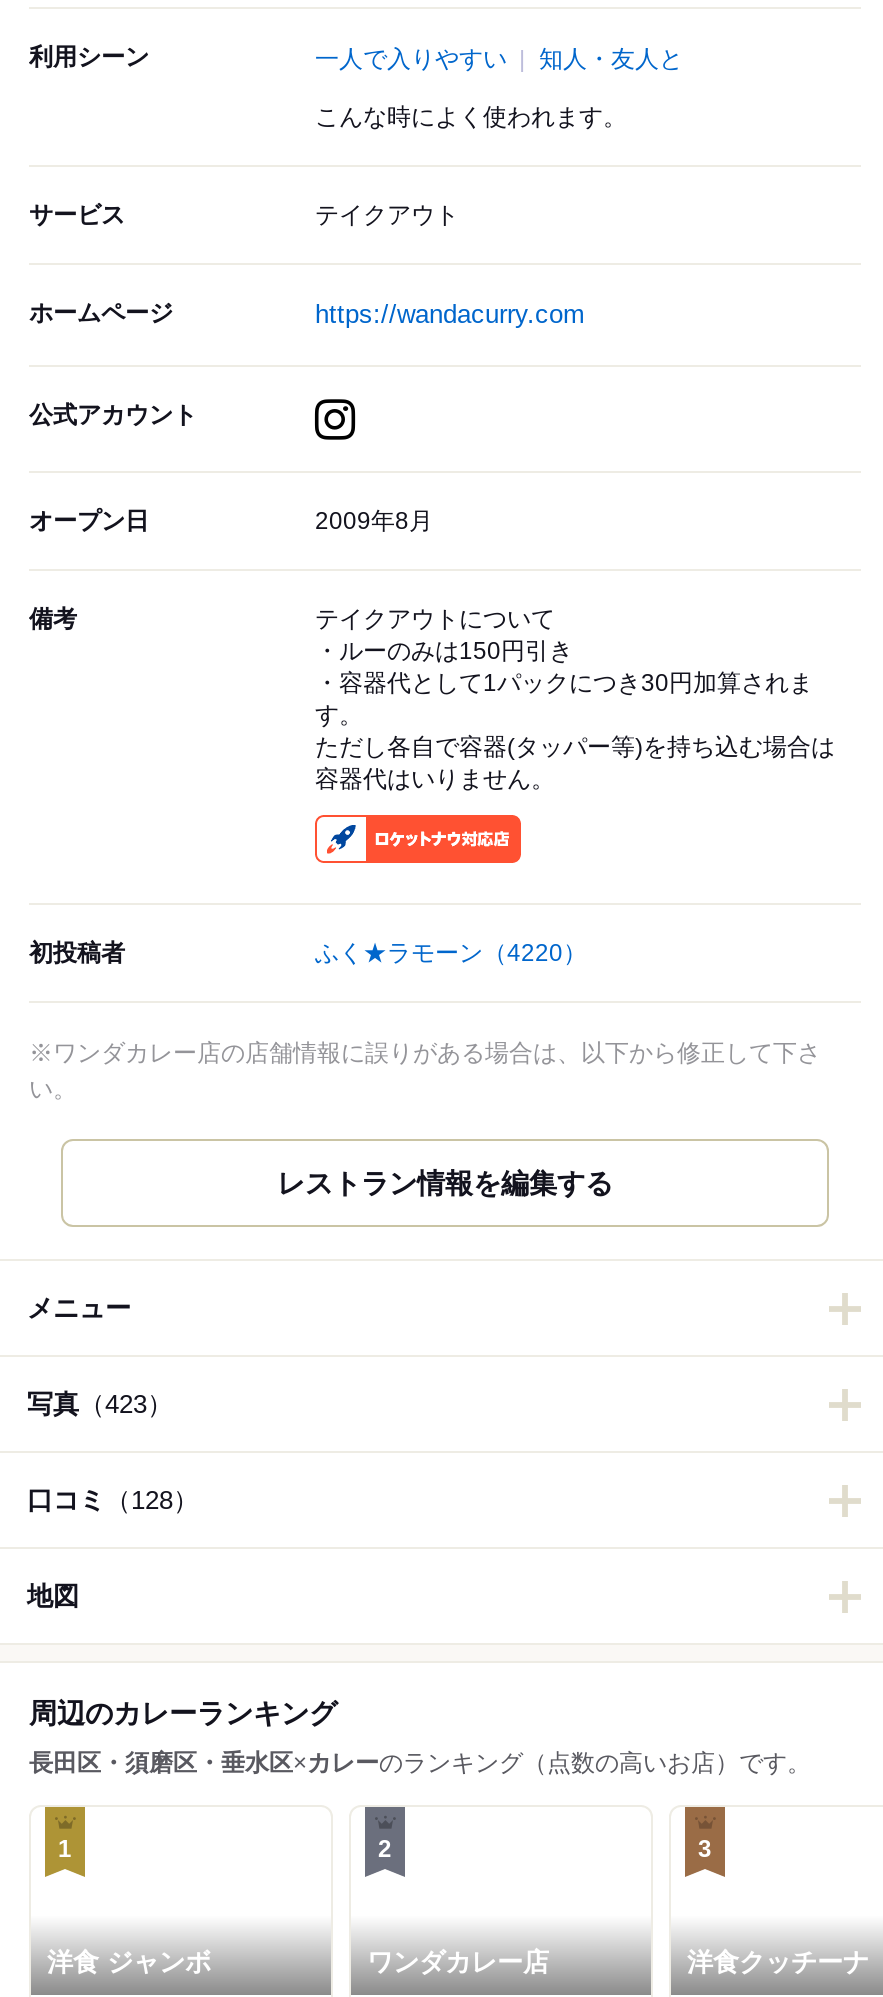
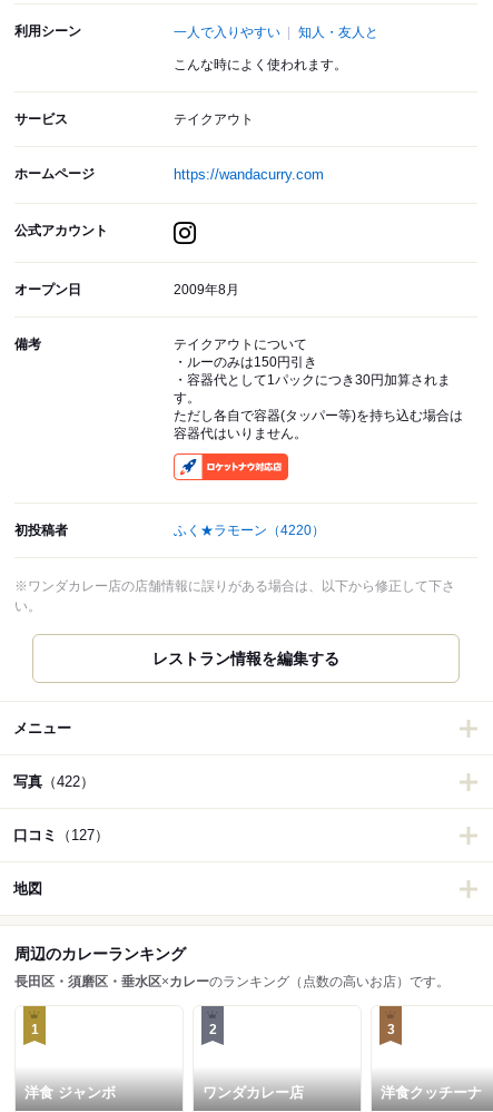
- 写真（423）
+ 写真（422）

- 口コミ（128）
+ 口コミ（127）
